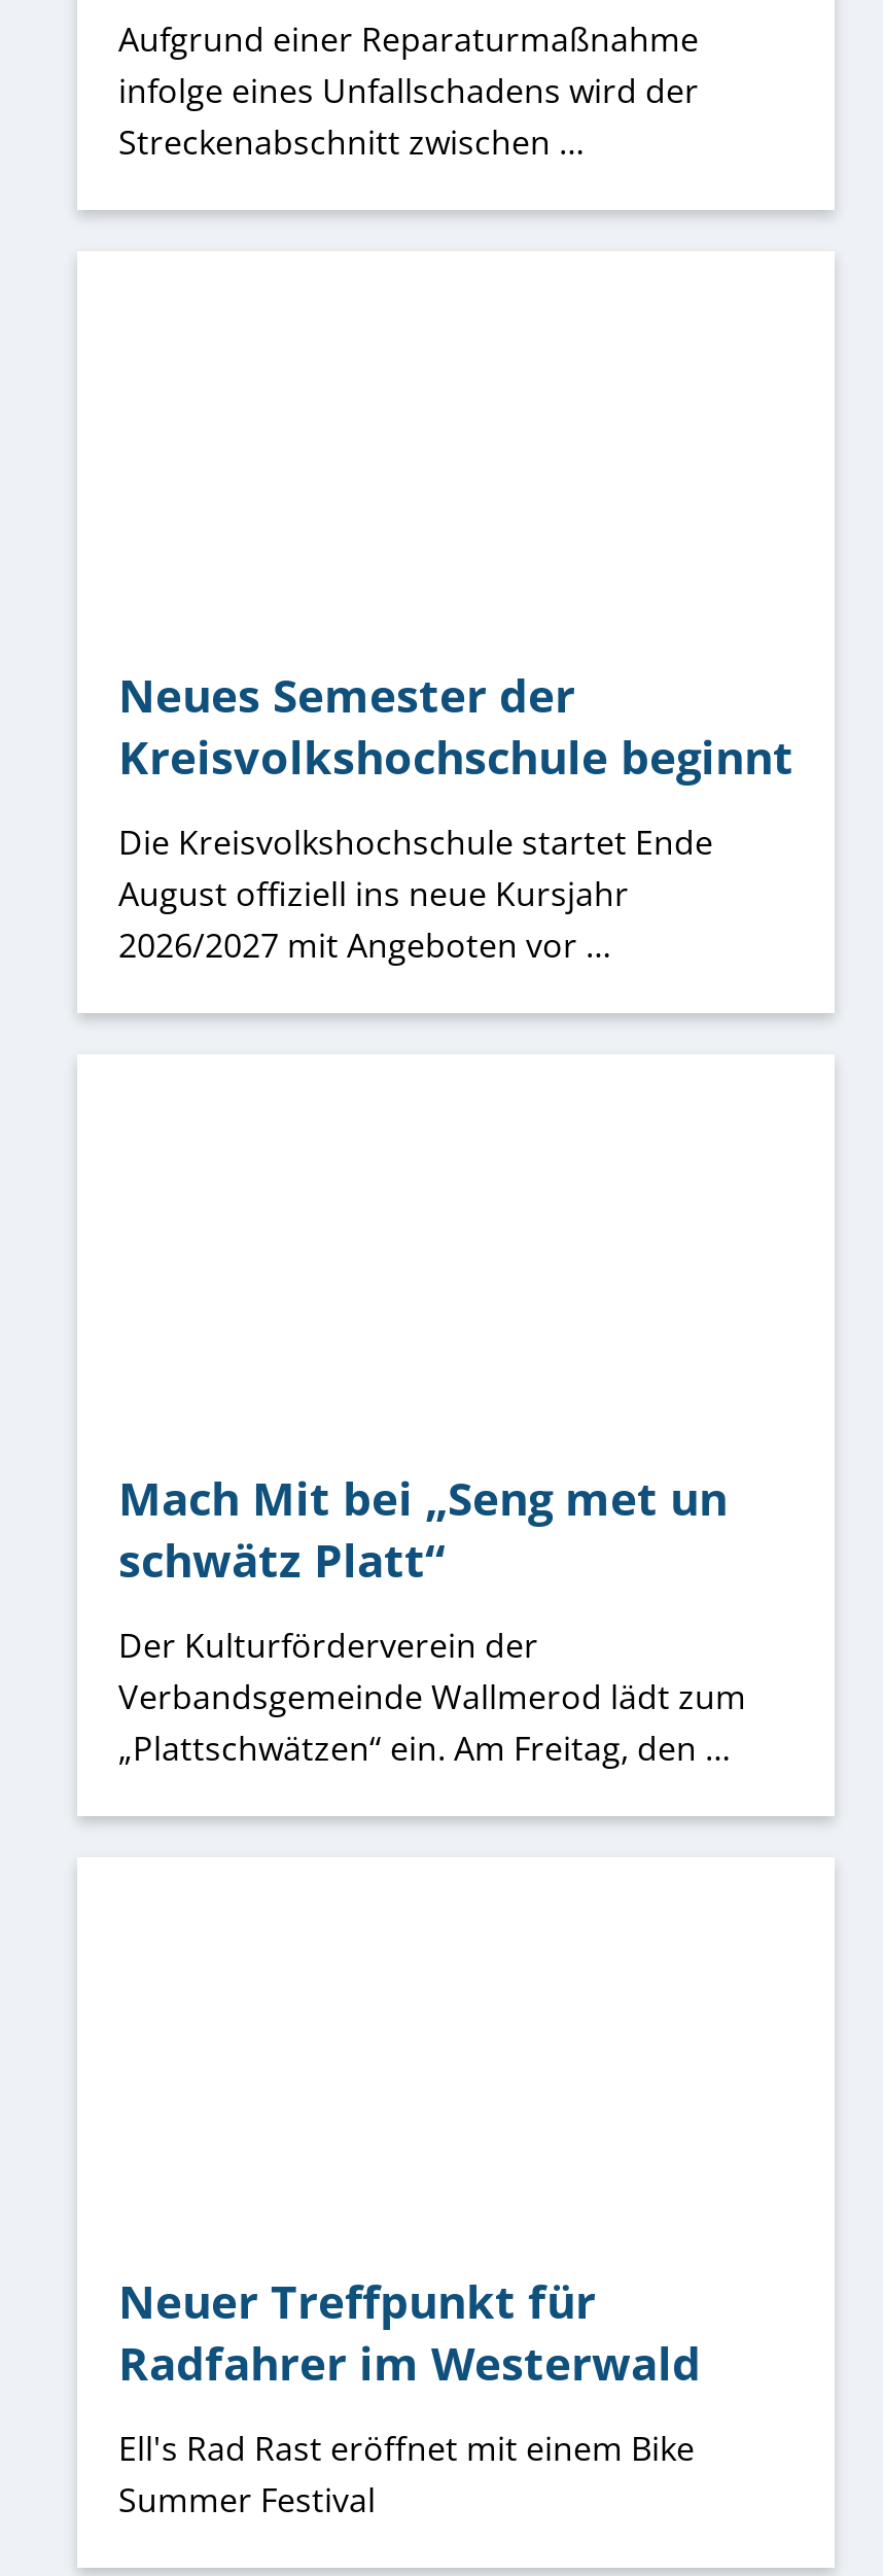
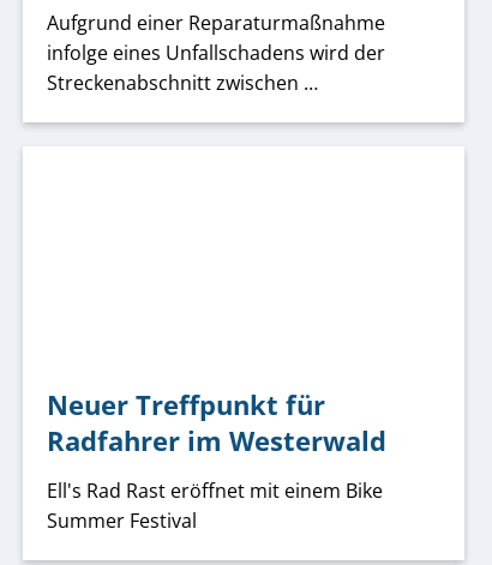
- Neues Semester der
- Kreisvolkshochschule beginnt
- Die Kreisvolkshochschule startet Ende
- August offiziell ins neue Kursjahr
- 2026/2027 mit Angeboten vor …

- Mach Mit bei „Seng met un
- schwätz Platt“
- Der Kulturförderverein der
- Verbandsgemeinde Wallmerod lädt zum
- „Plattschwätzen“ ein. Am Freitag, den …
